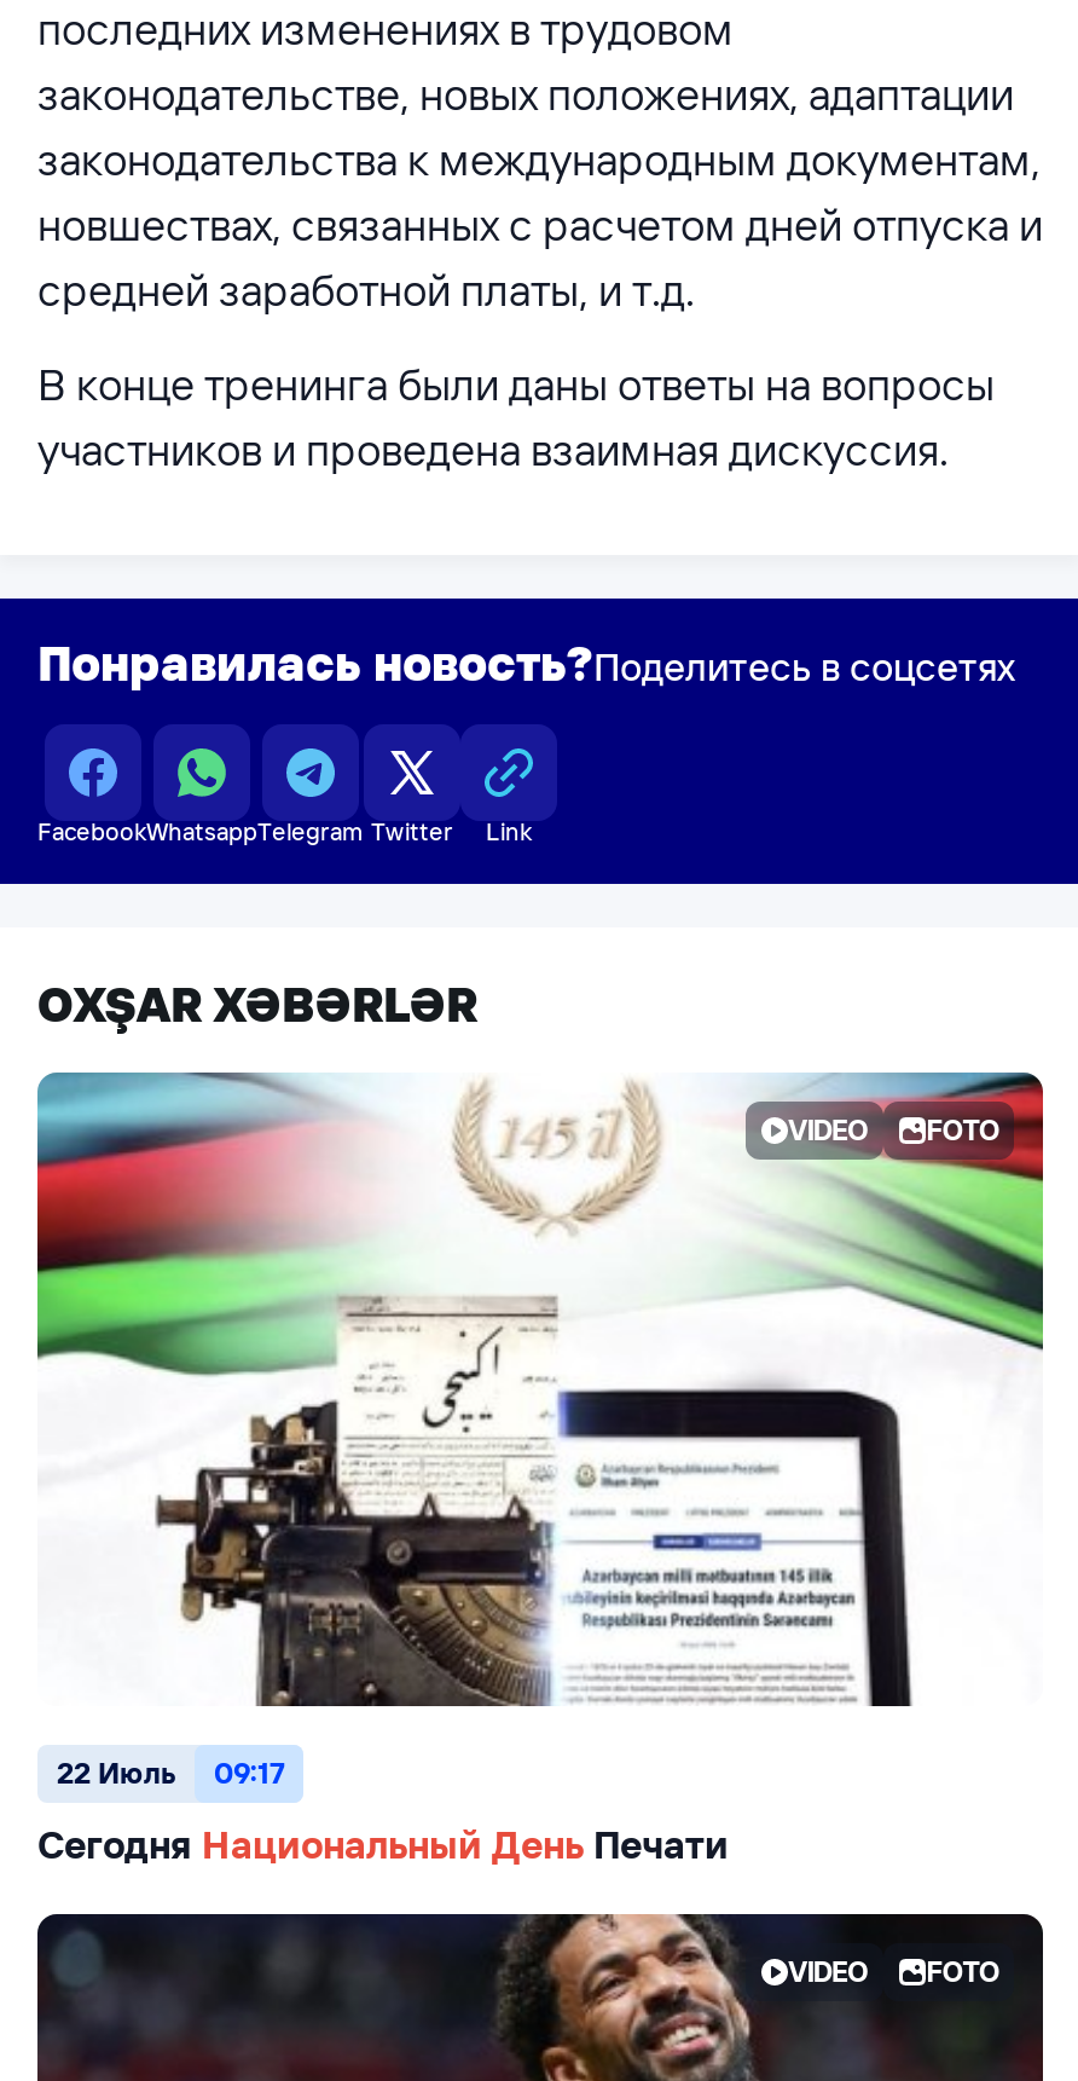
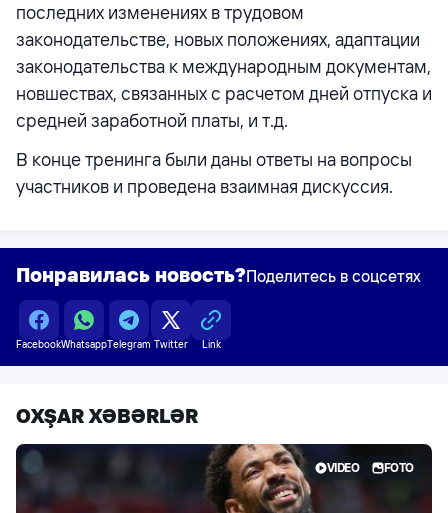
- [image]
- VIDEO
- FOTO

- 22 Июль
- 09:17
- Сегодня Национальный День Печати
